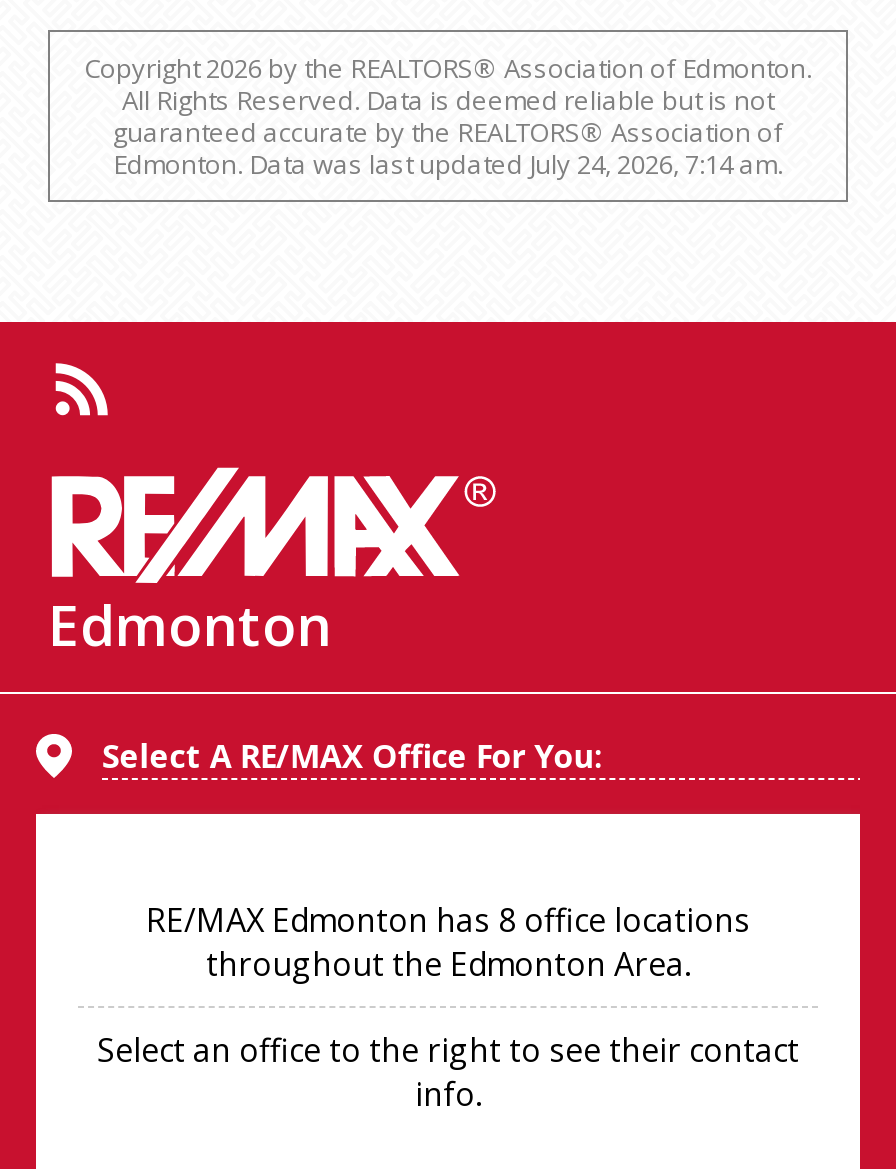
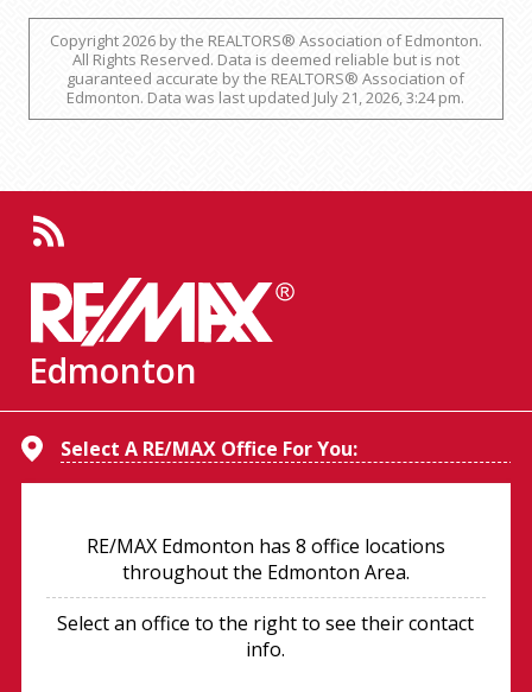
- Edmonton. Data was last updated July 24, 2026, 7:14 am.
+ Edmonton. Data was last updated July 21, 2026, 3:24 pm.
